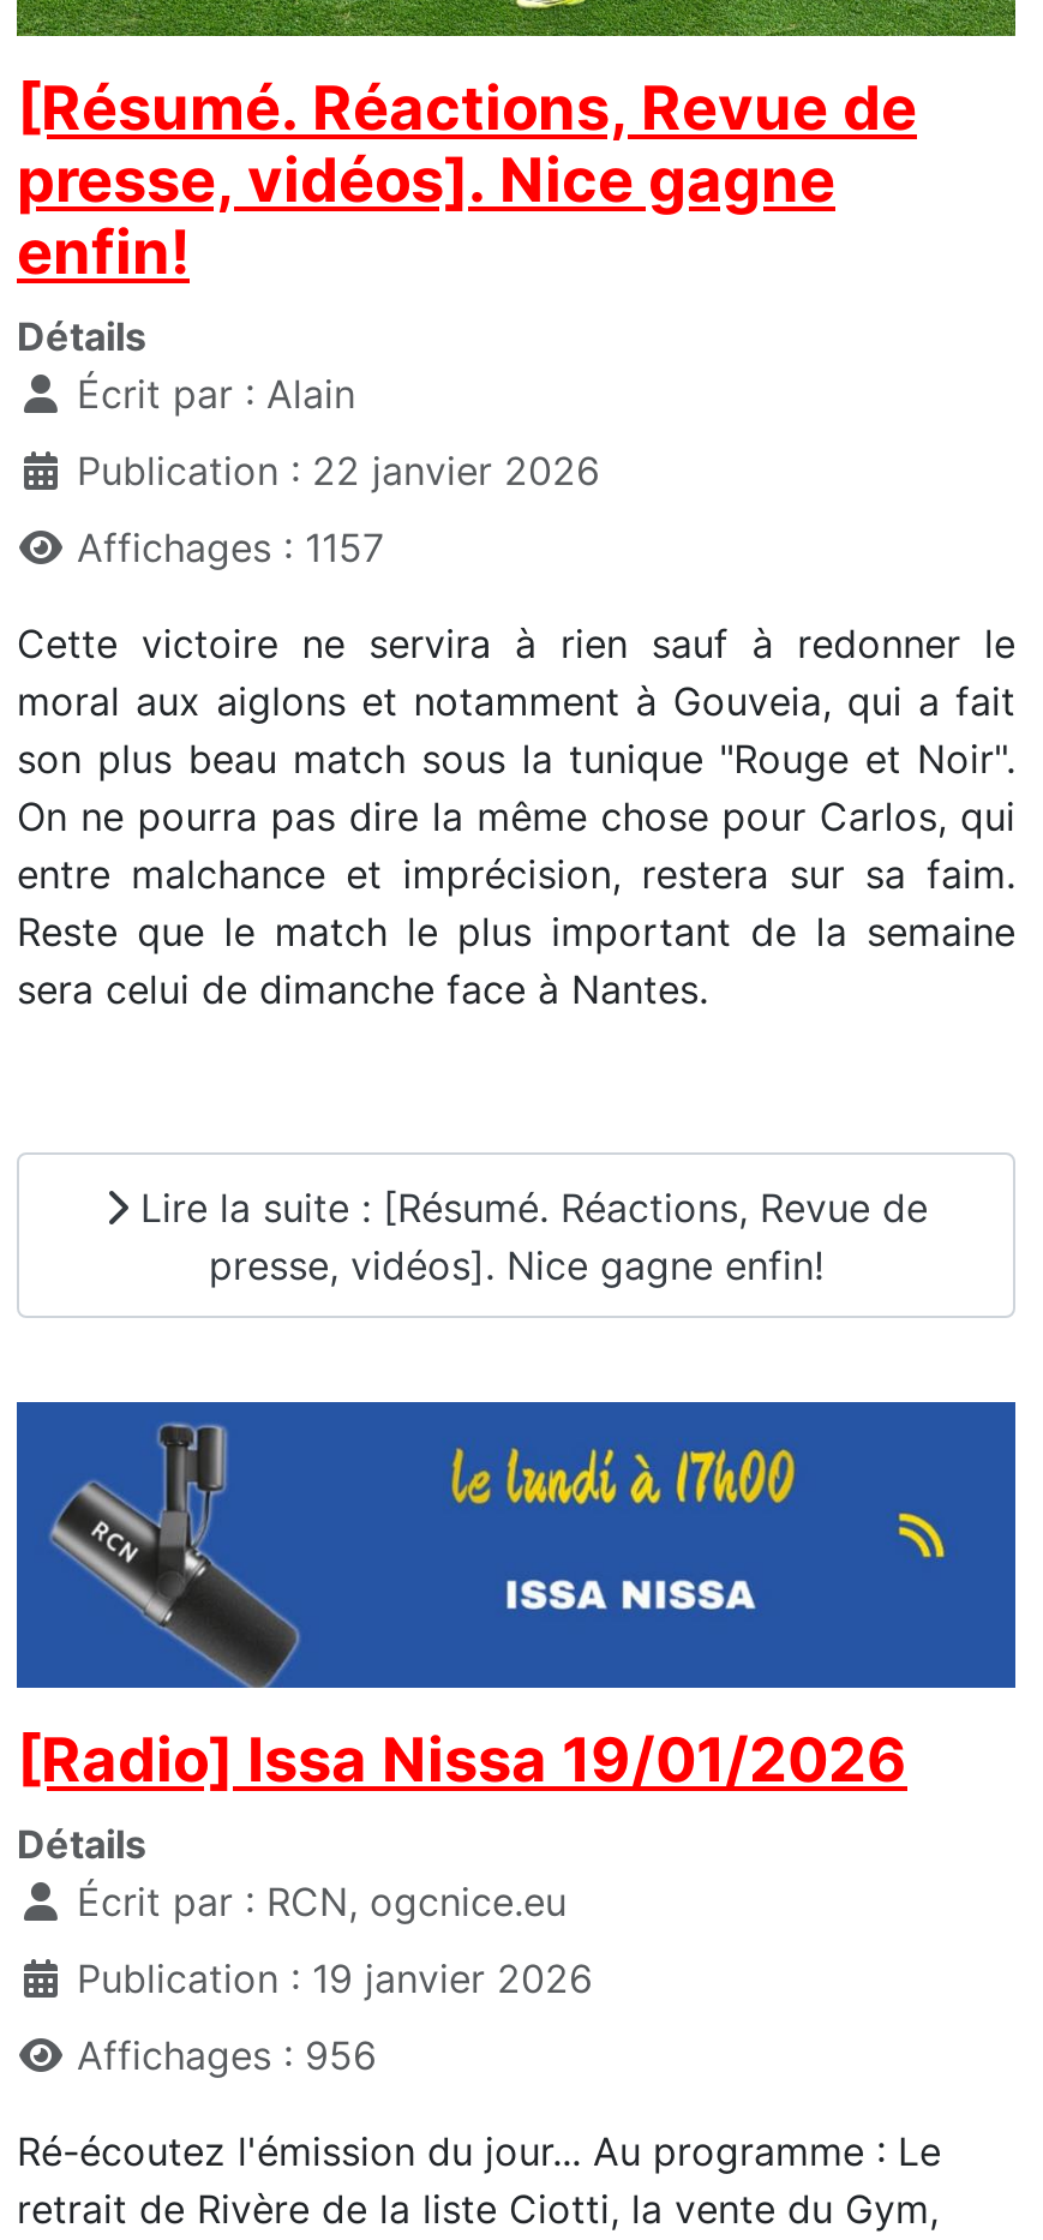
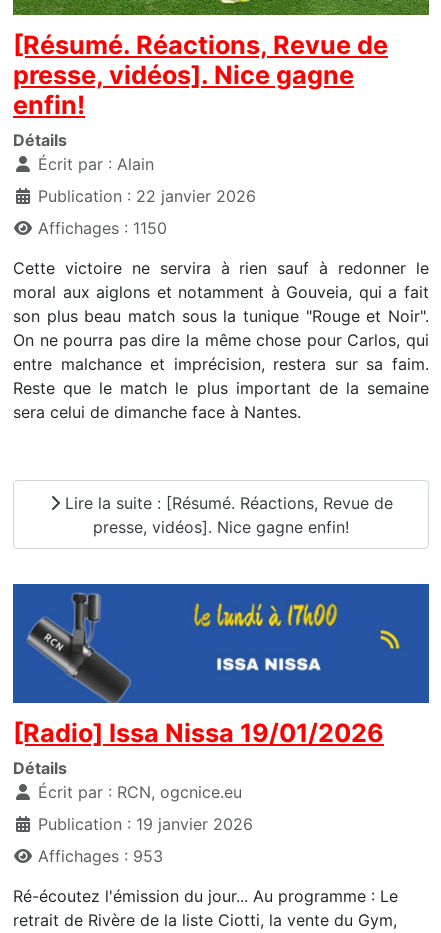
- Affichages : 1157
+ Affichages : 1150

- Affichages : 956
+ Affichages : 953
